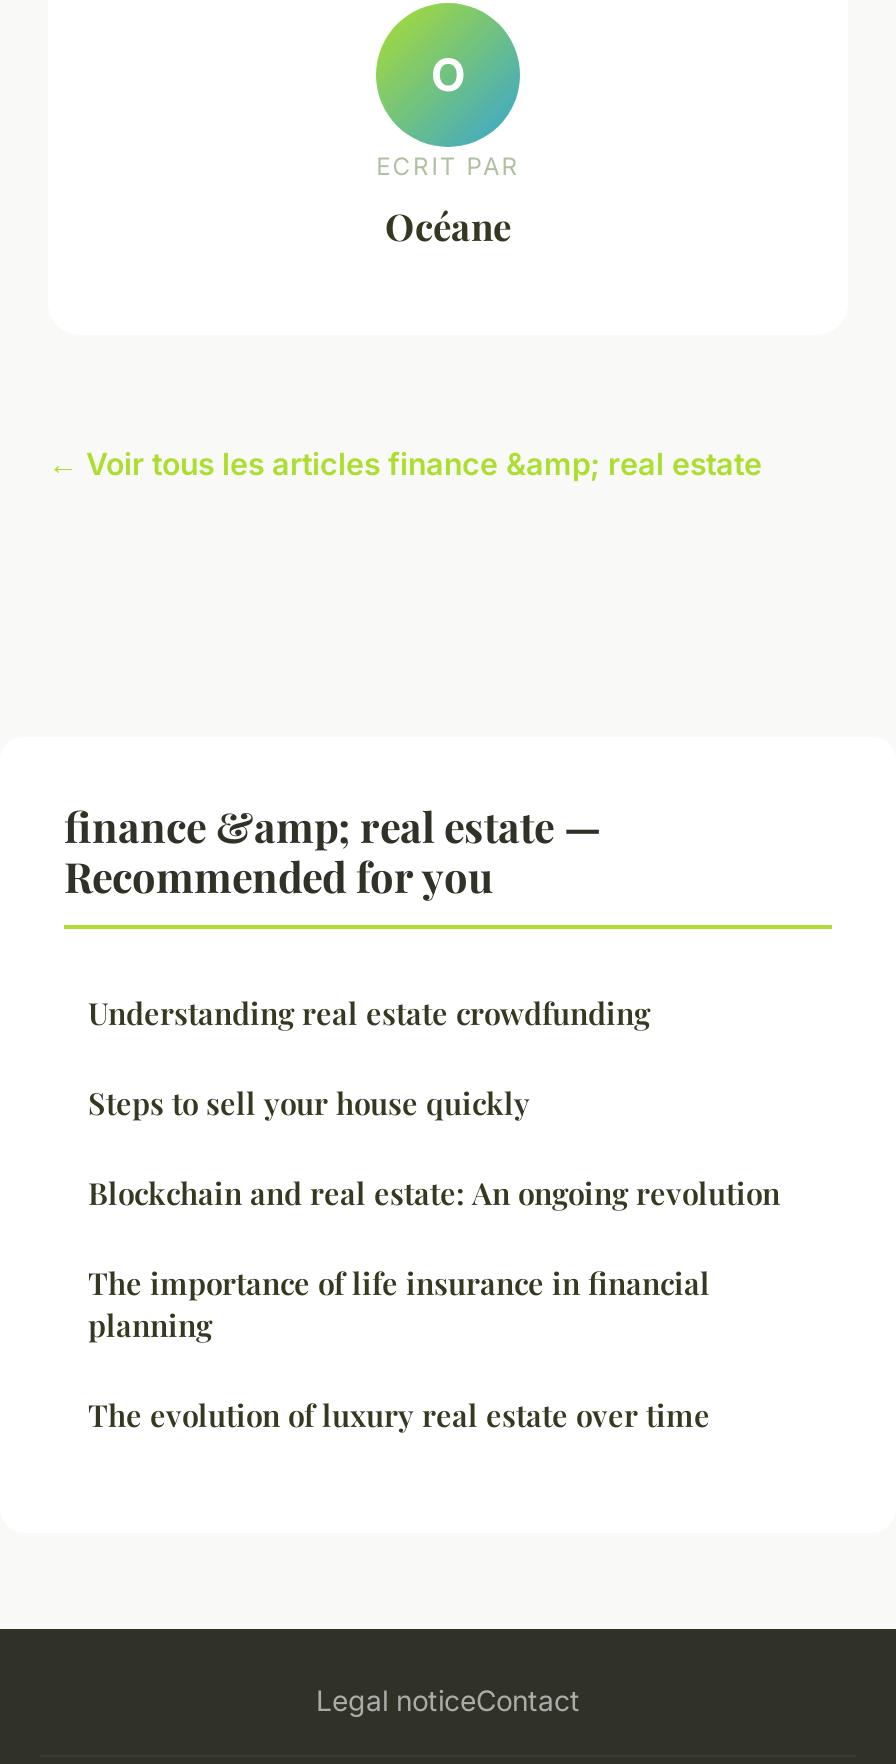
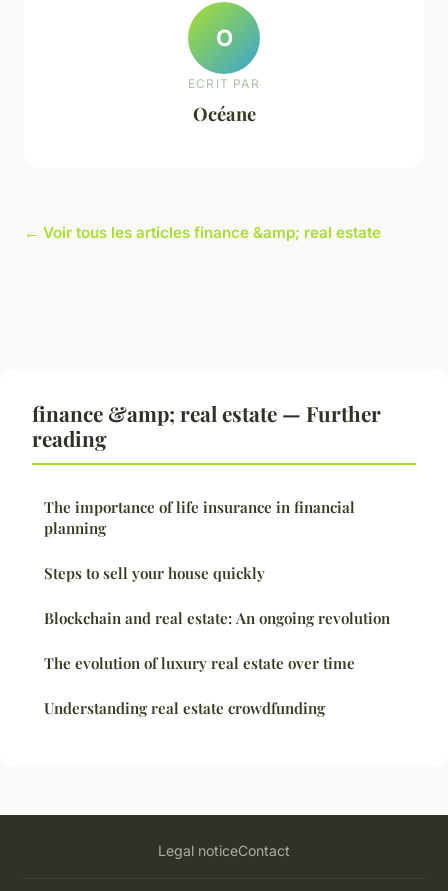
- finance &amp; real estate —
- Recommended for you
+ finance &amp; real estate — Further
+ reading

moved down: Understanding real estate crowdfunding

moved down: Steps to sell your house quickly | Blockchain and real estate: An ongoing revolution

moved up: The importance of life insurance in financial | planning

moved up: The evolution of luxury real estate over time
